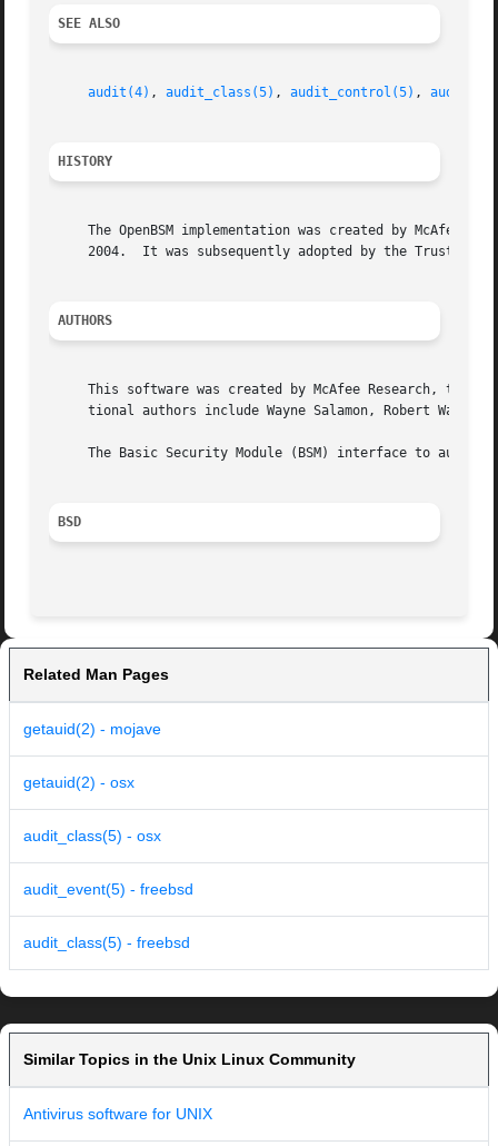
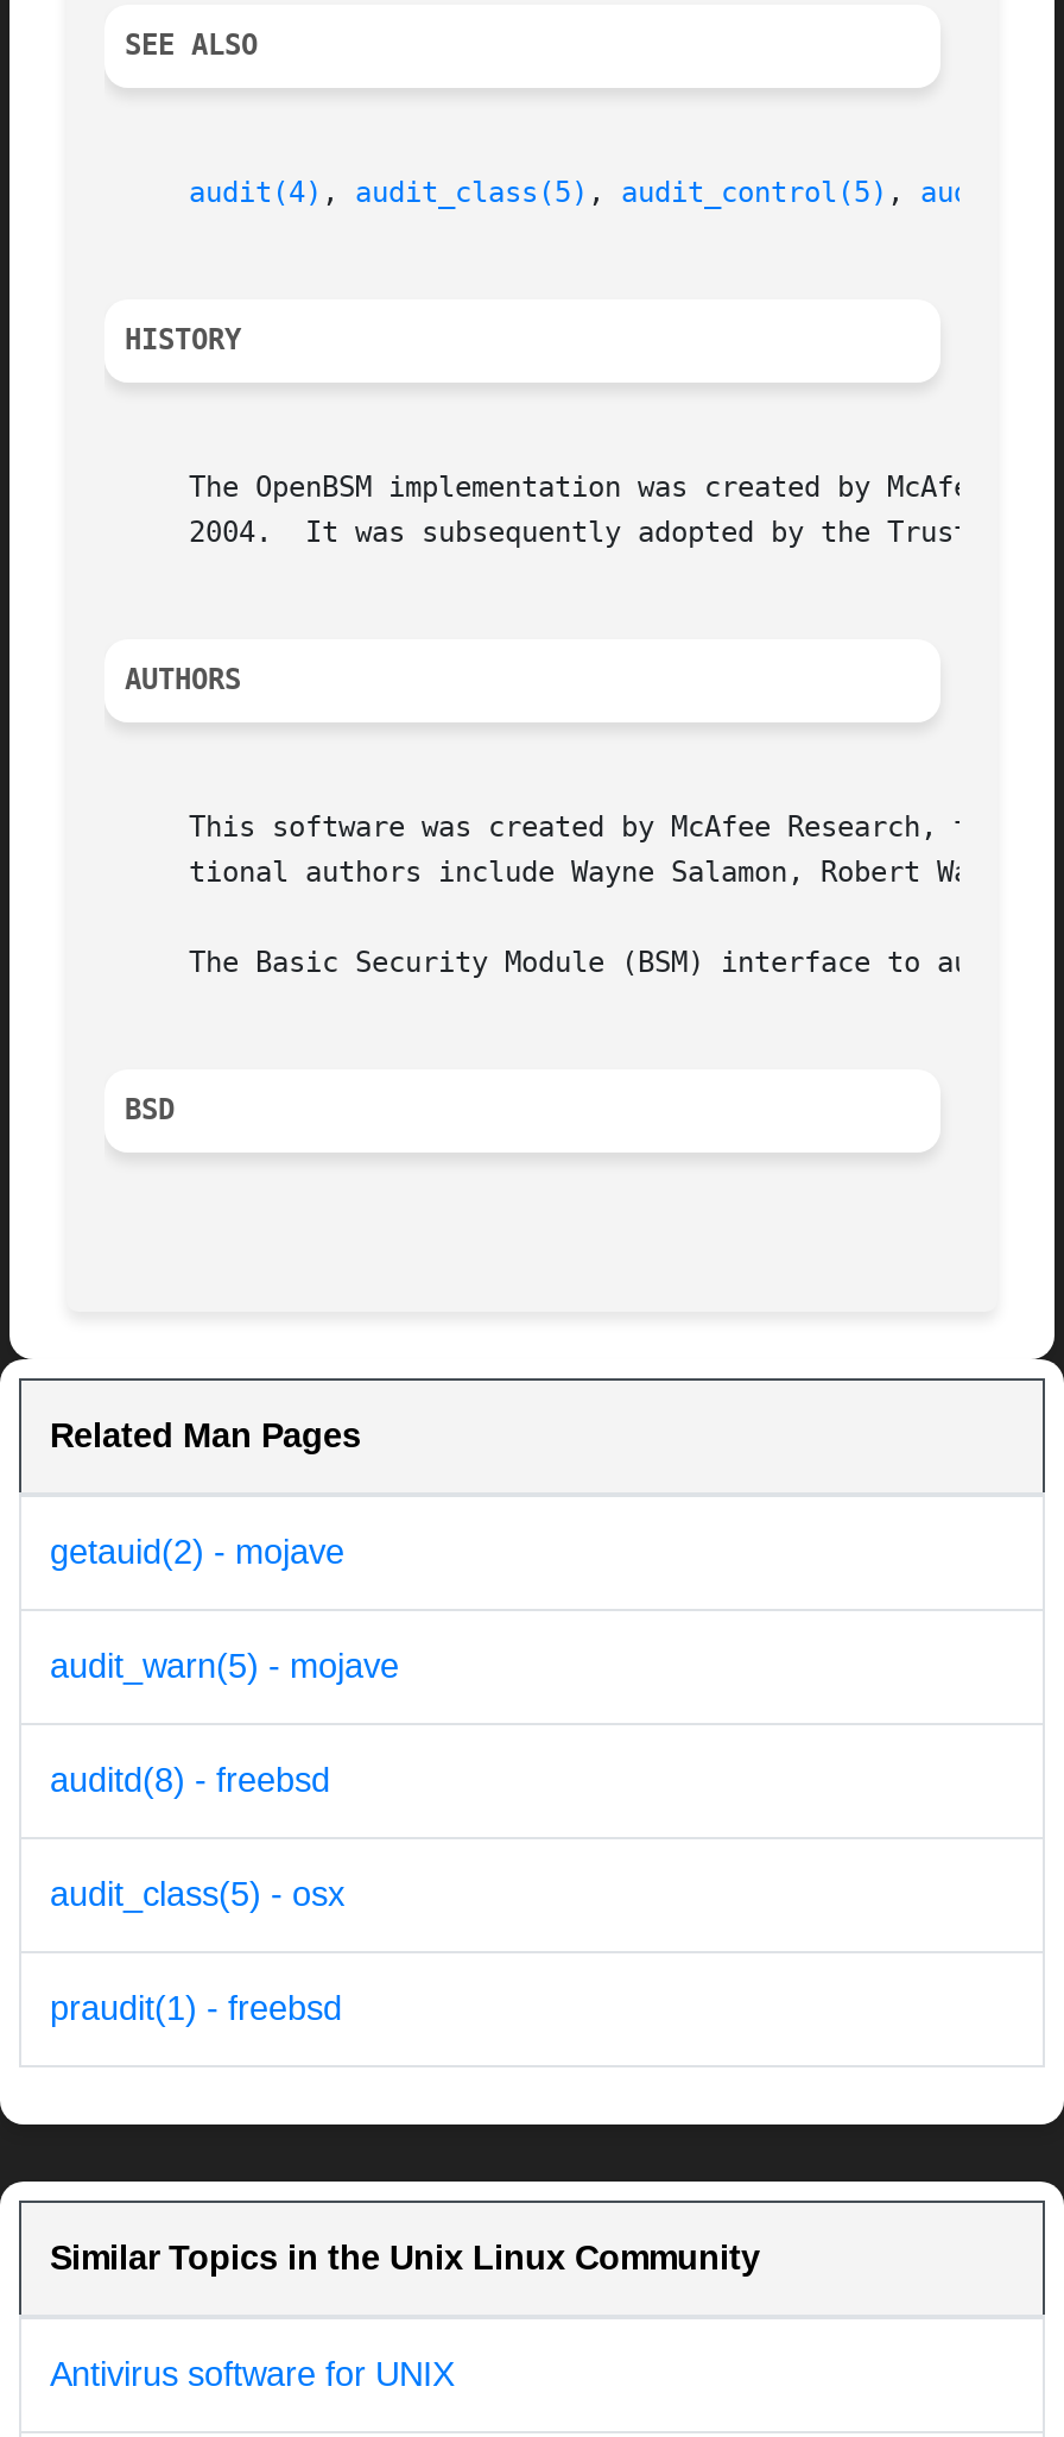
- getauid(2) - osx
+ audit_warn(5) - mojave
+ auditd(8) - freebsd

moved down: audit_class(5) - osx

- audit_event(5) - freebsd
- audit_class(5) - freebsd
+ praudit(1) - freebsd
